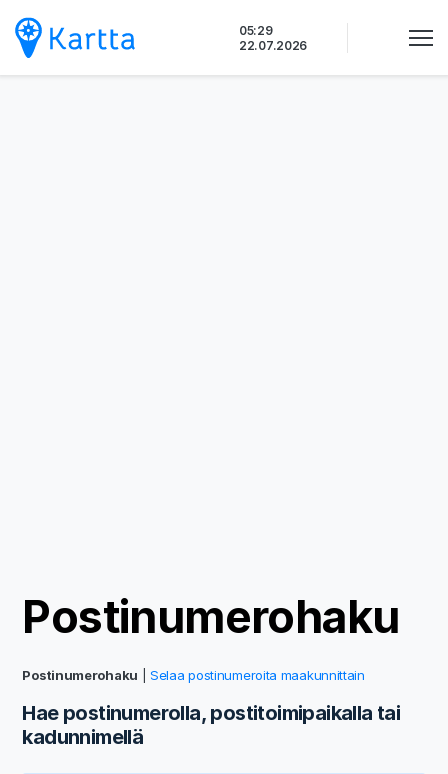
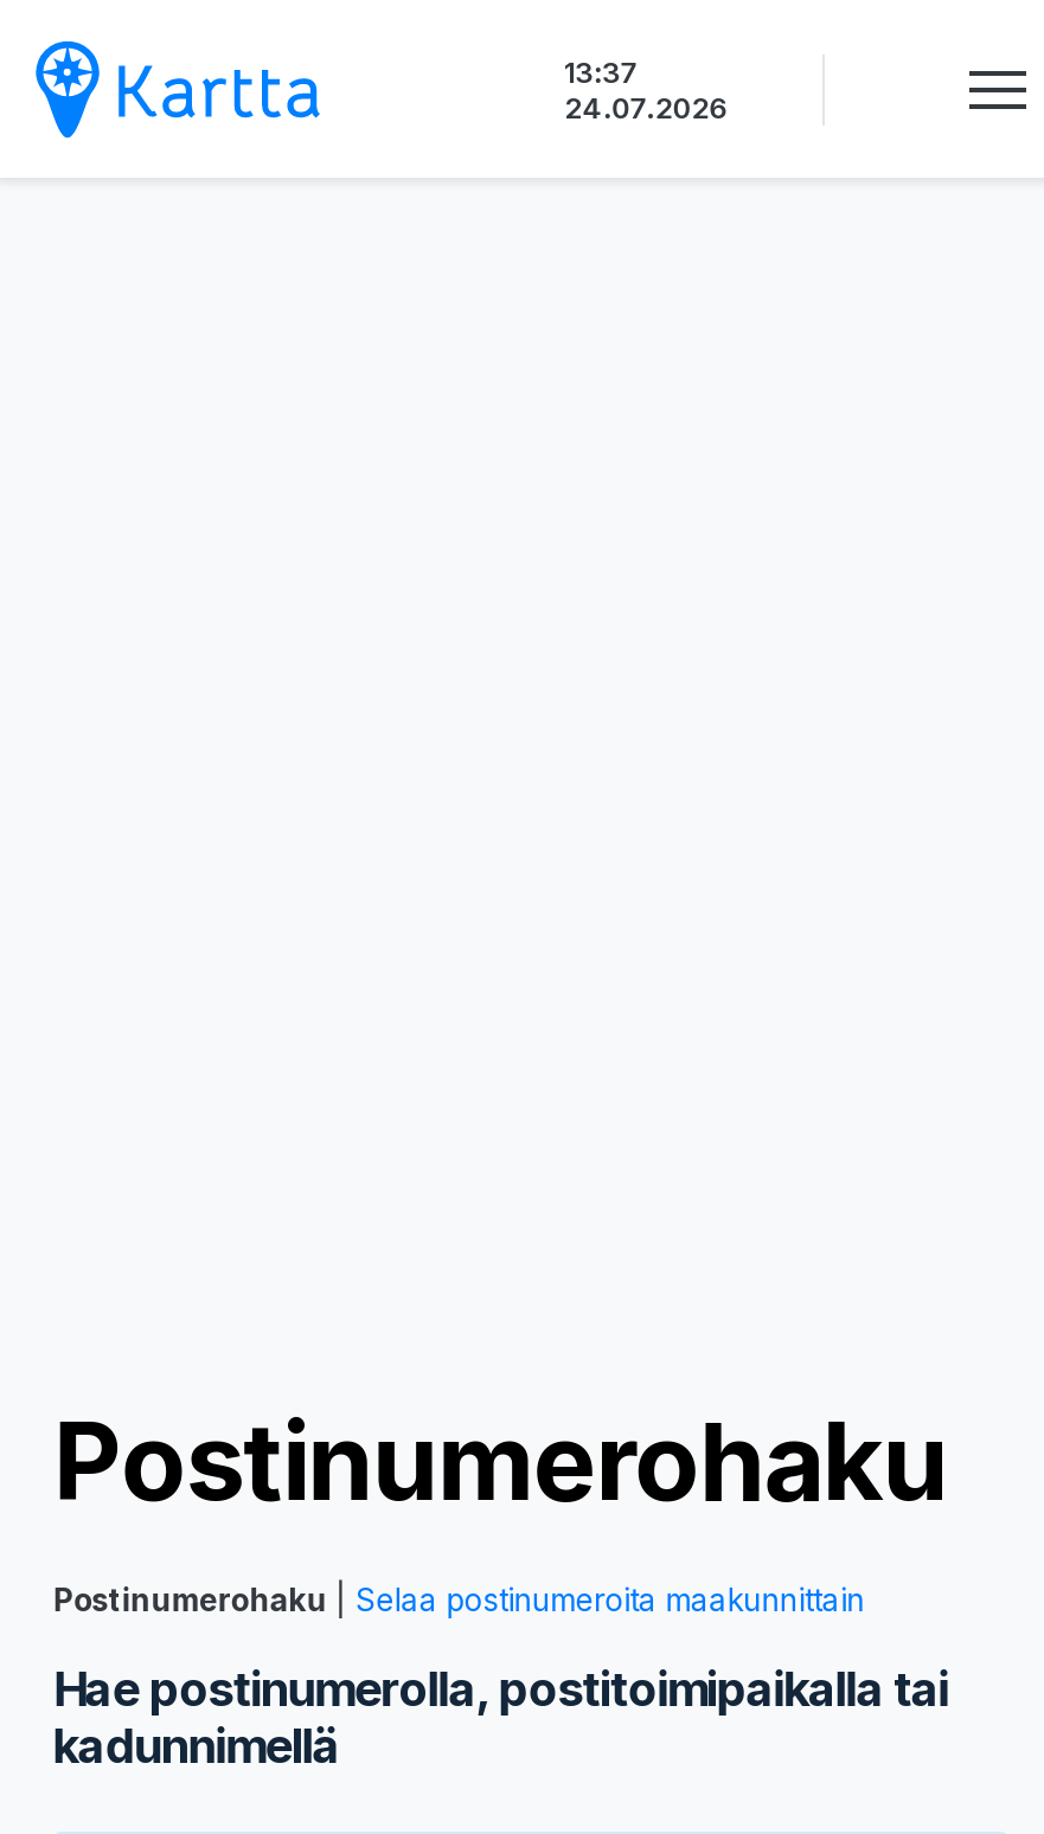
- 05:29
+ 13:37

- 22.07.2026
+ 24.07.2026
